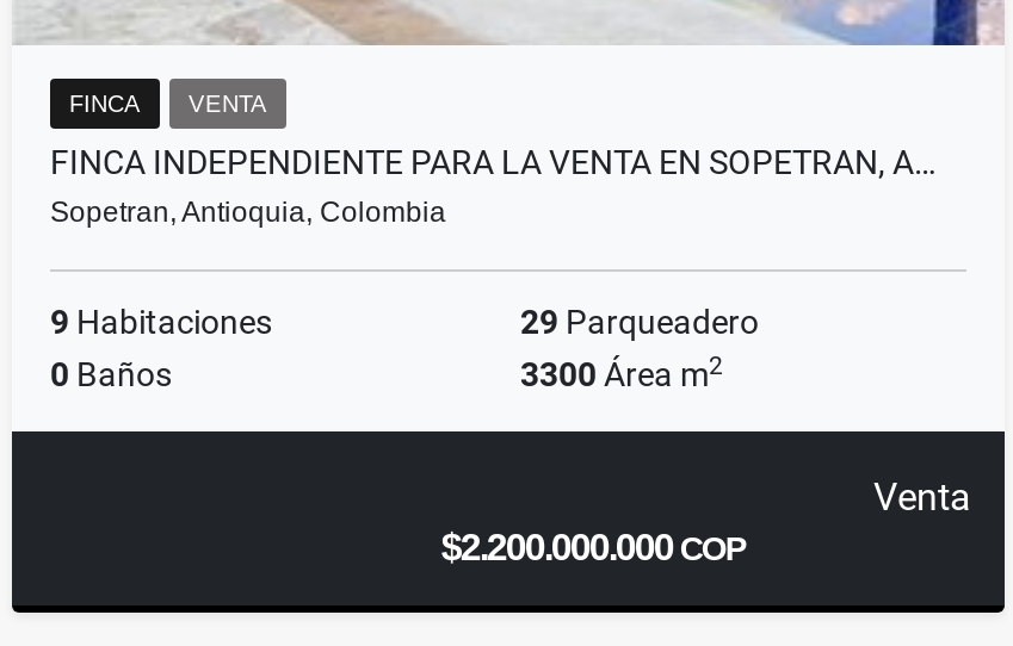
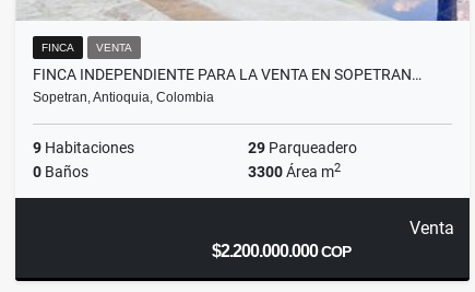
- FINCA INDEPENDIENTE PARA LA VENTA EN SOPETRAN, A…
+ FINCA INDEPENDIENTE PARA LA VENTA EN SOPETRAN…
